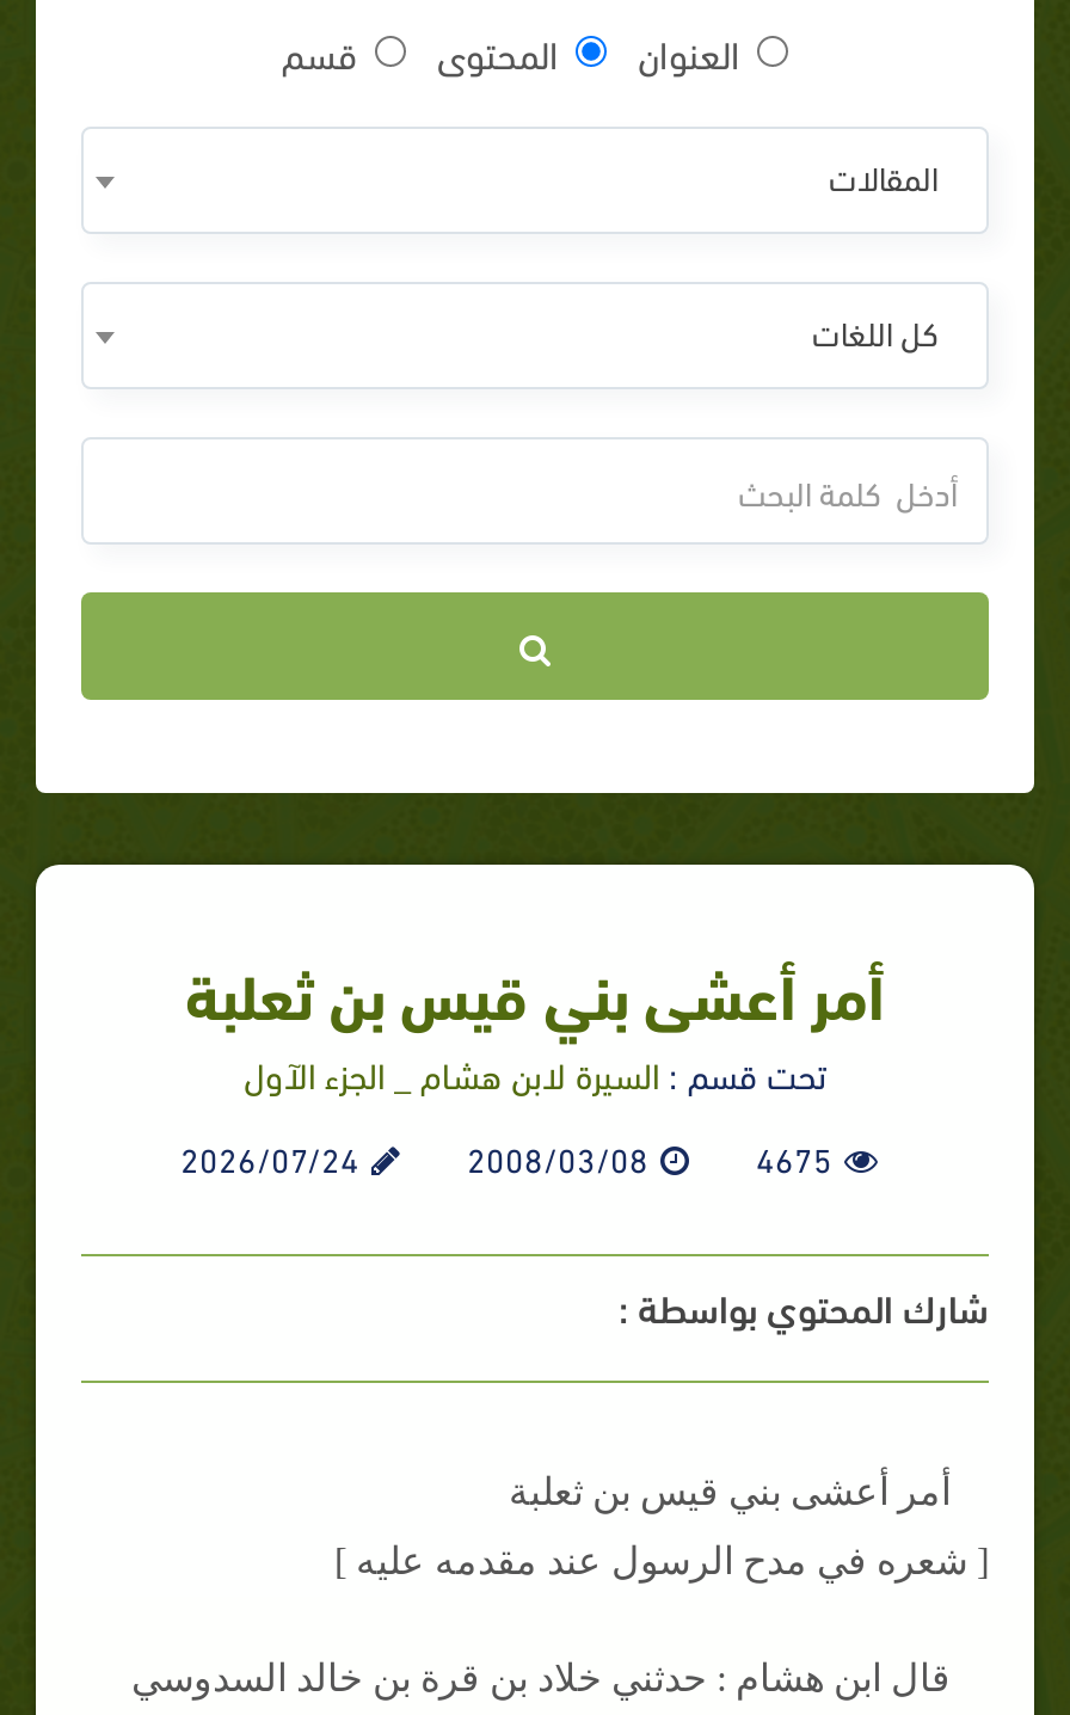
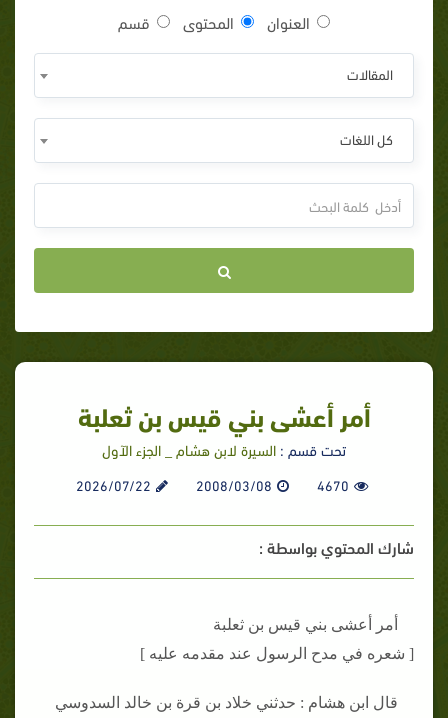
- 2026/07/24
+ 2026/07/22

- 4675
+ 4670
